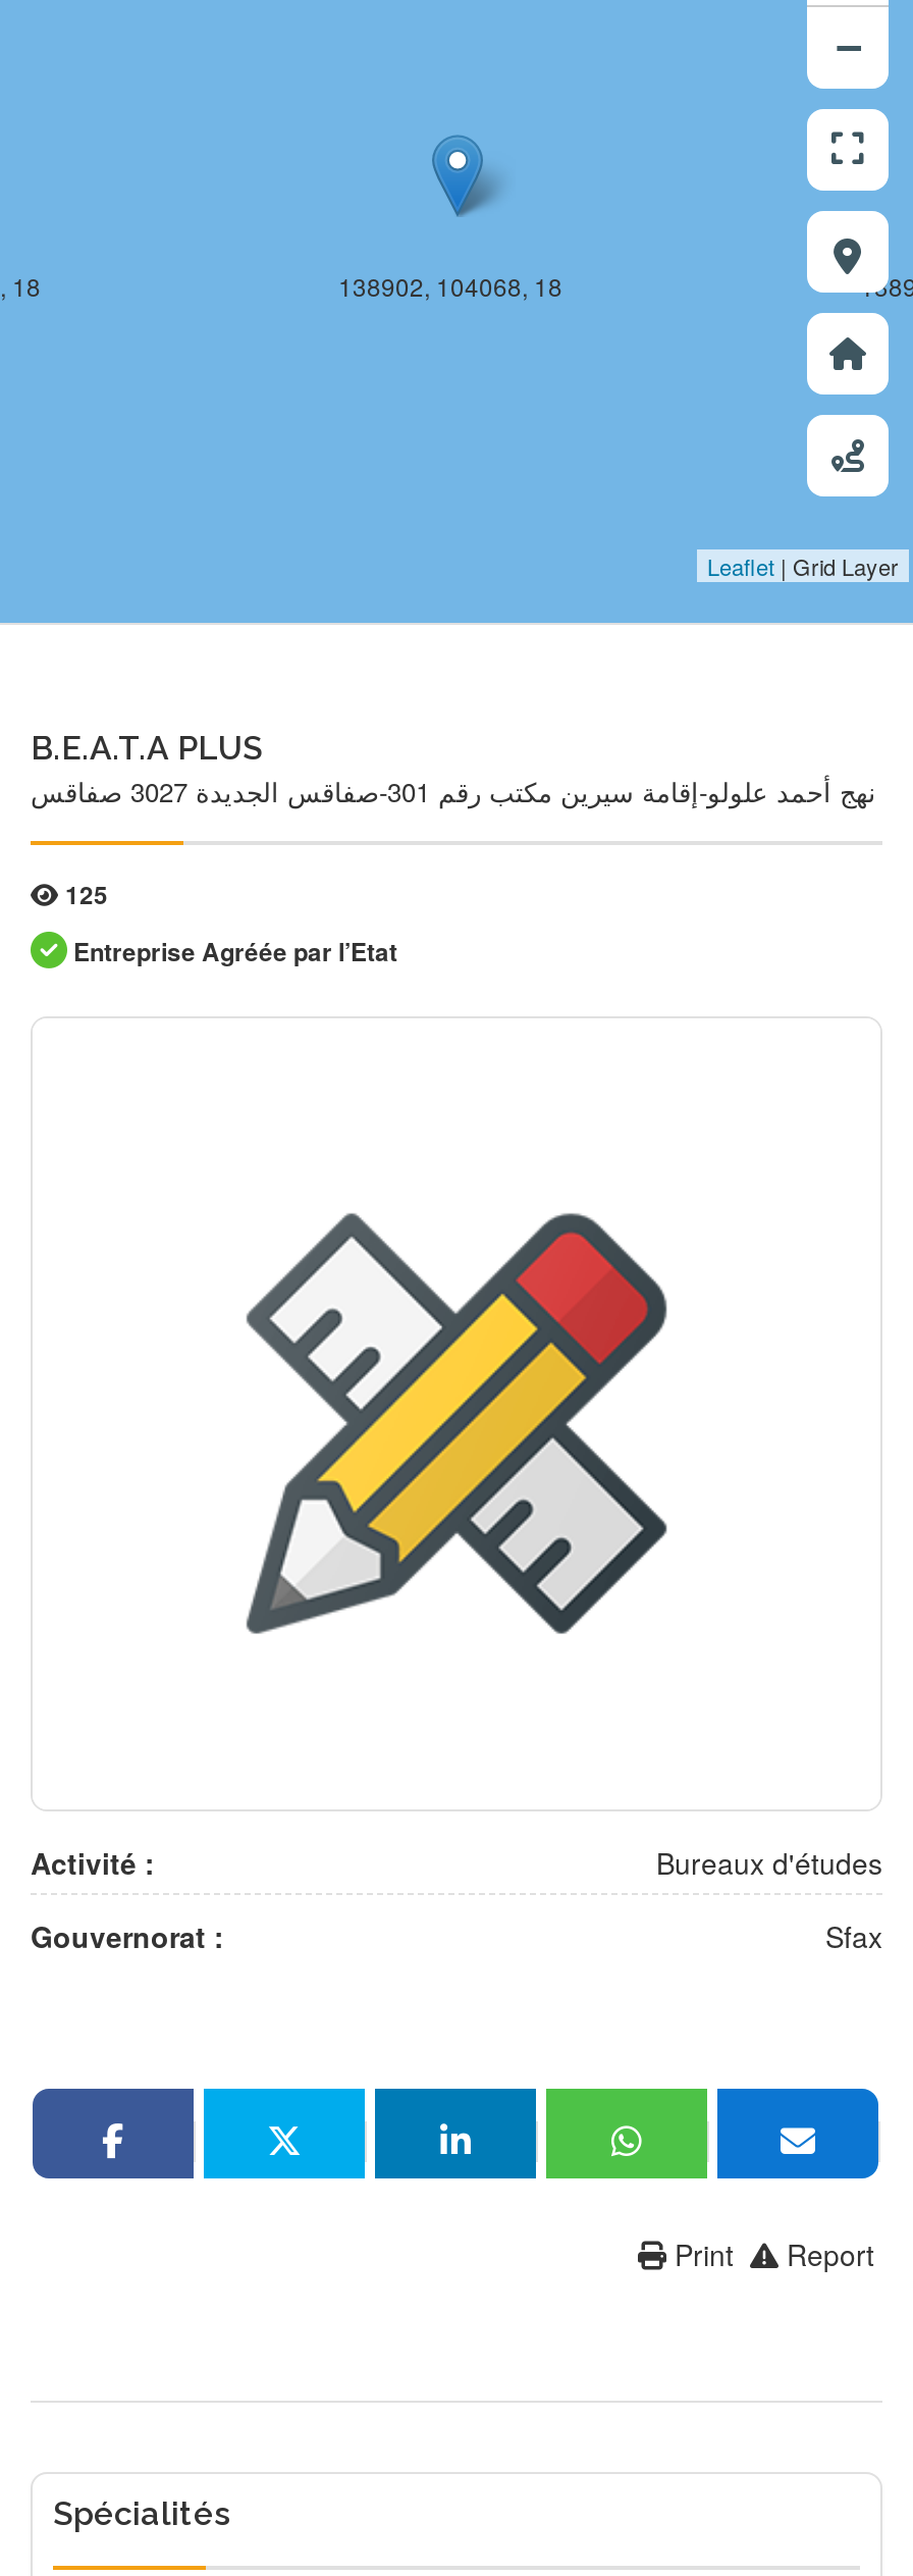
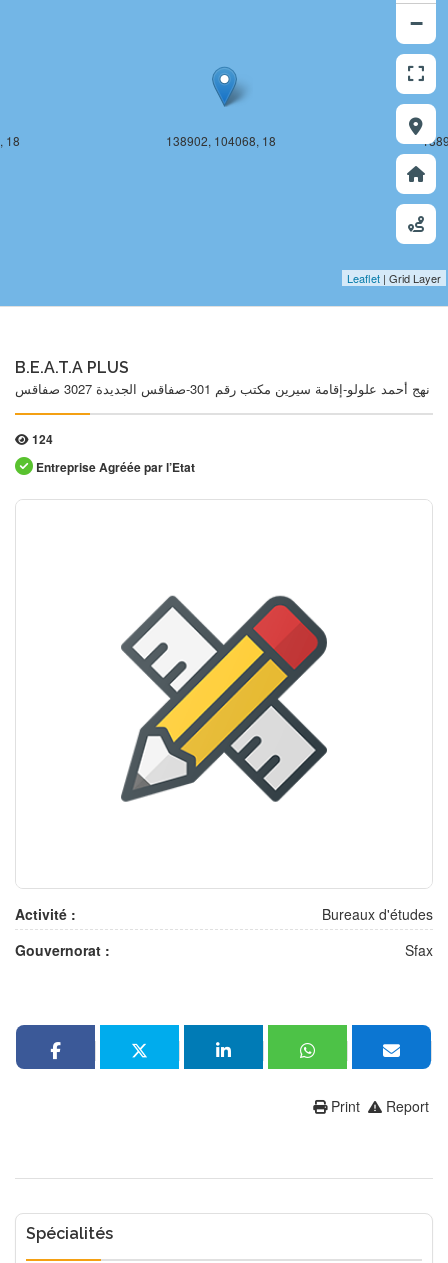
- 125
+ 124
